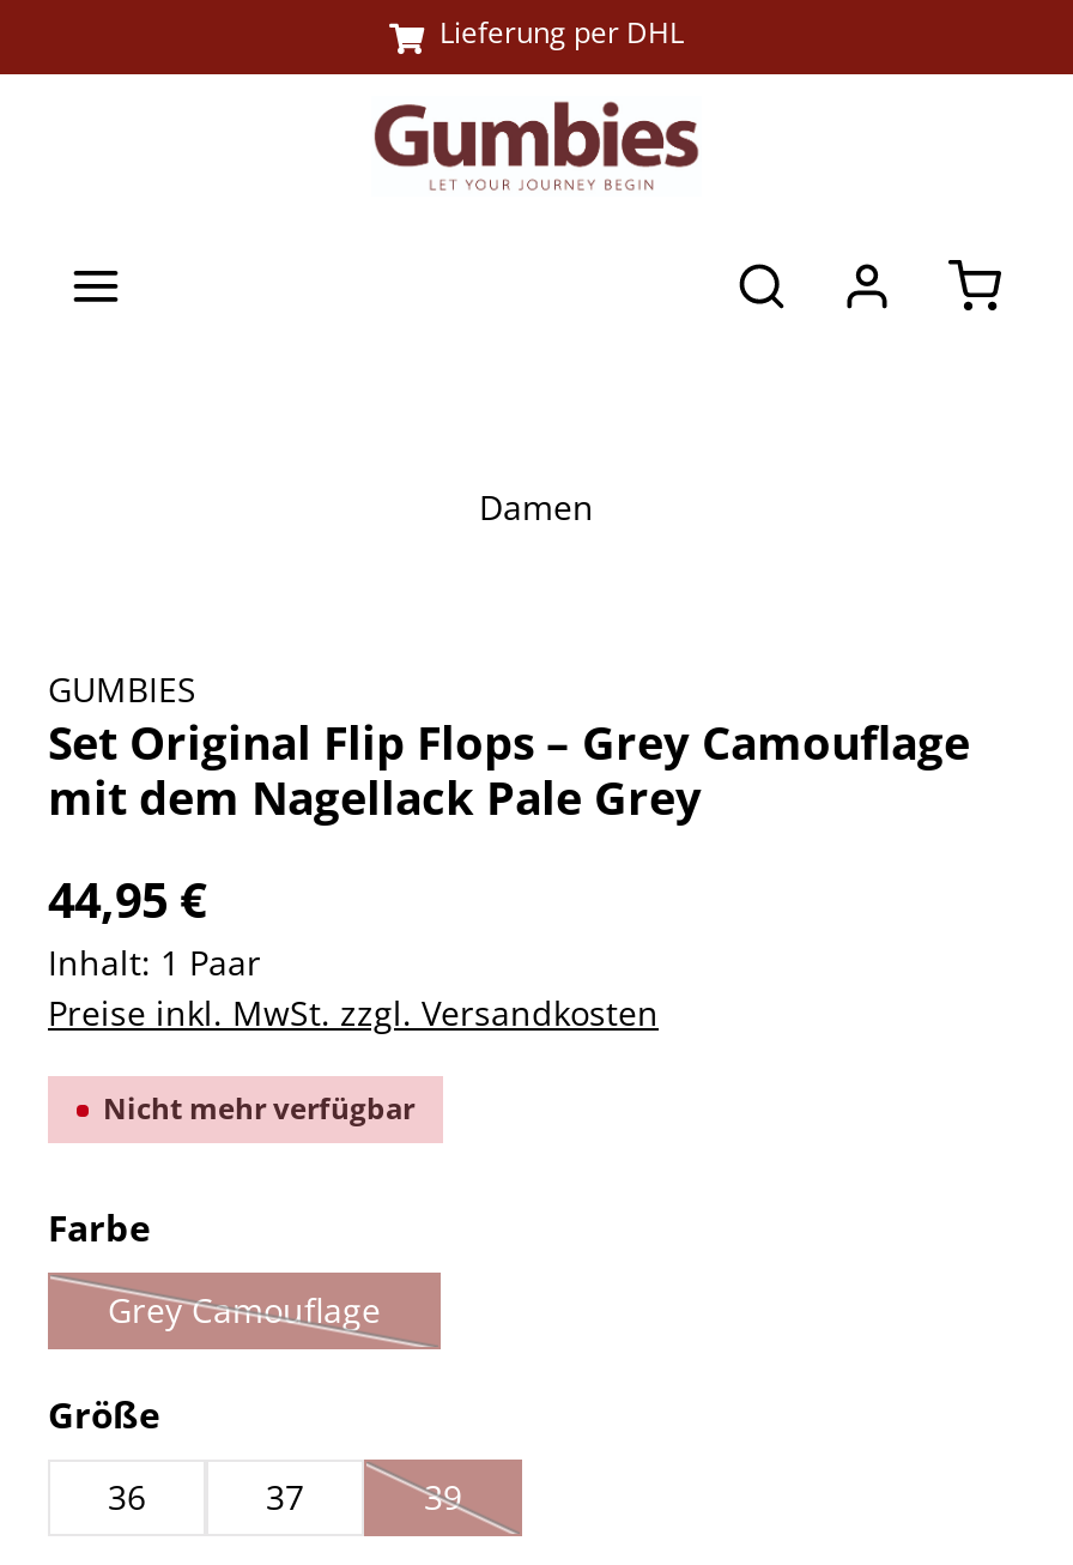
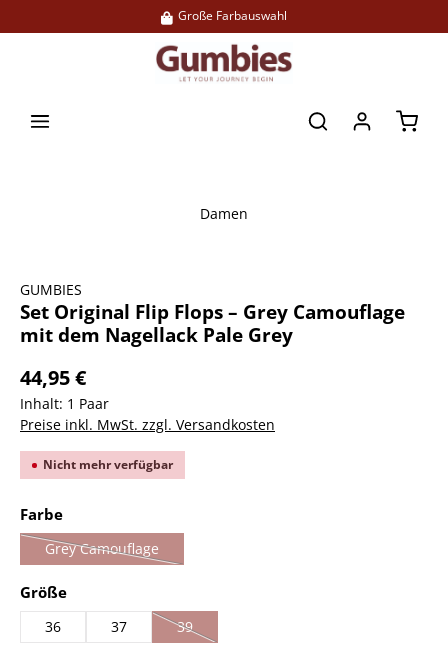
- Lieferung per DHL
+ Große Farbauswahl
